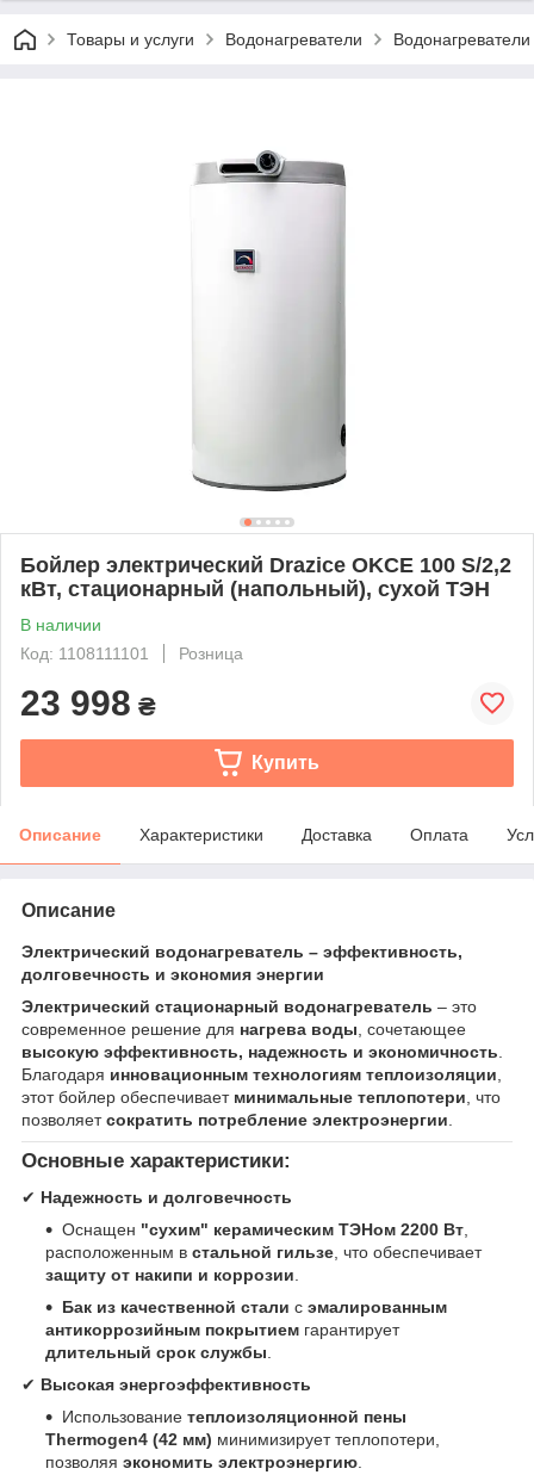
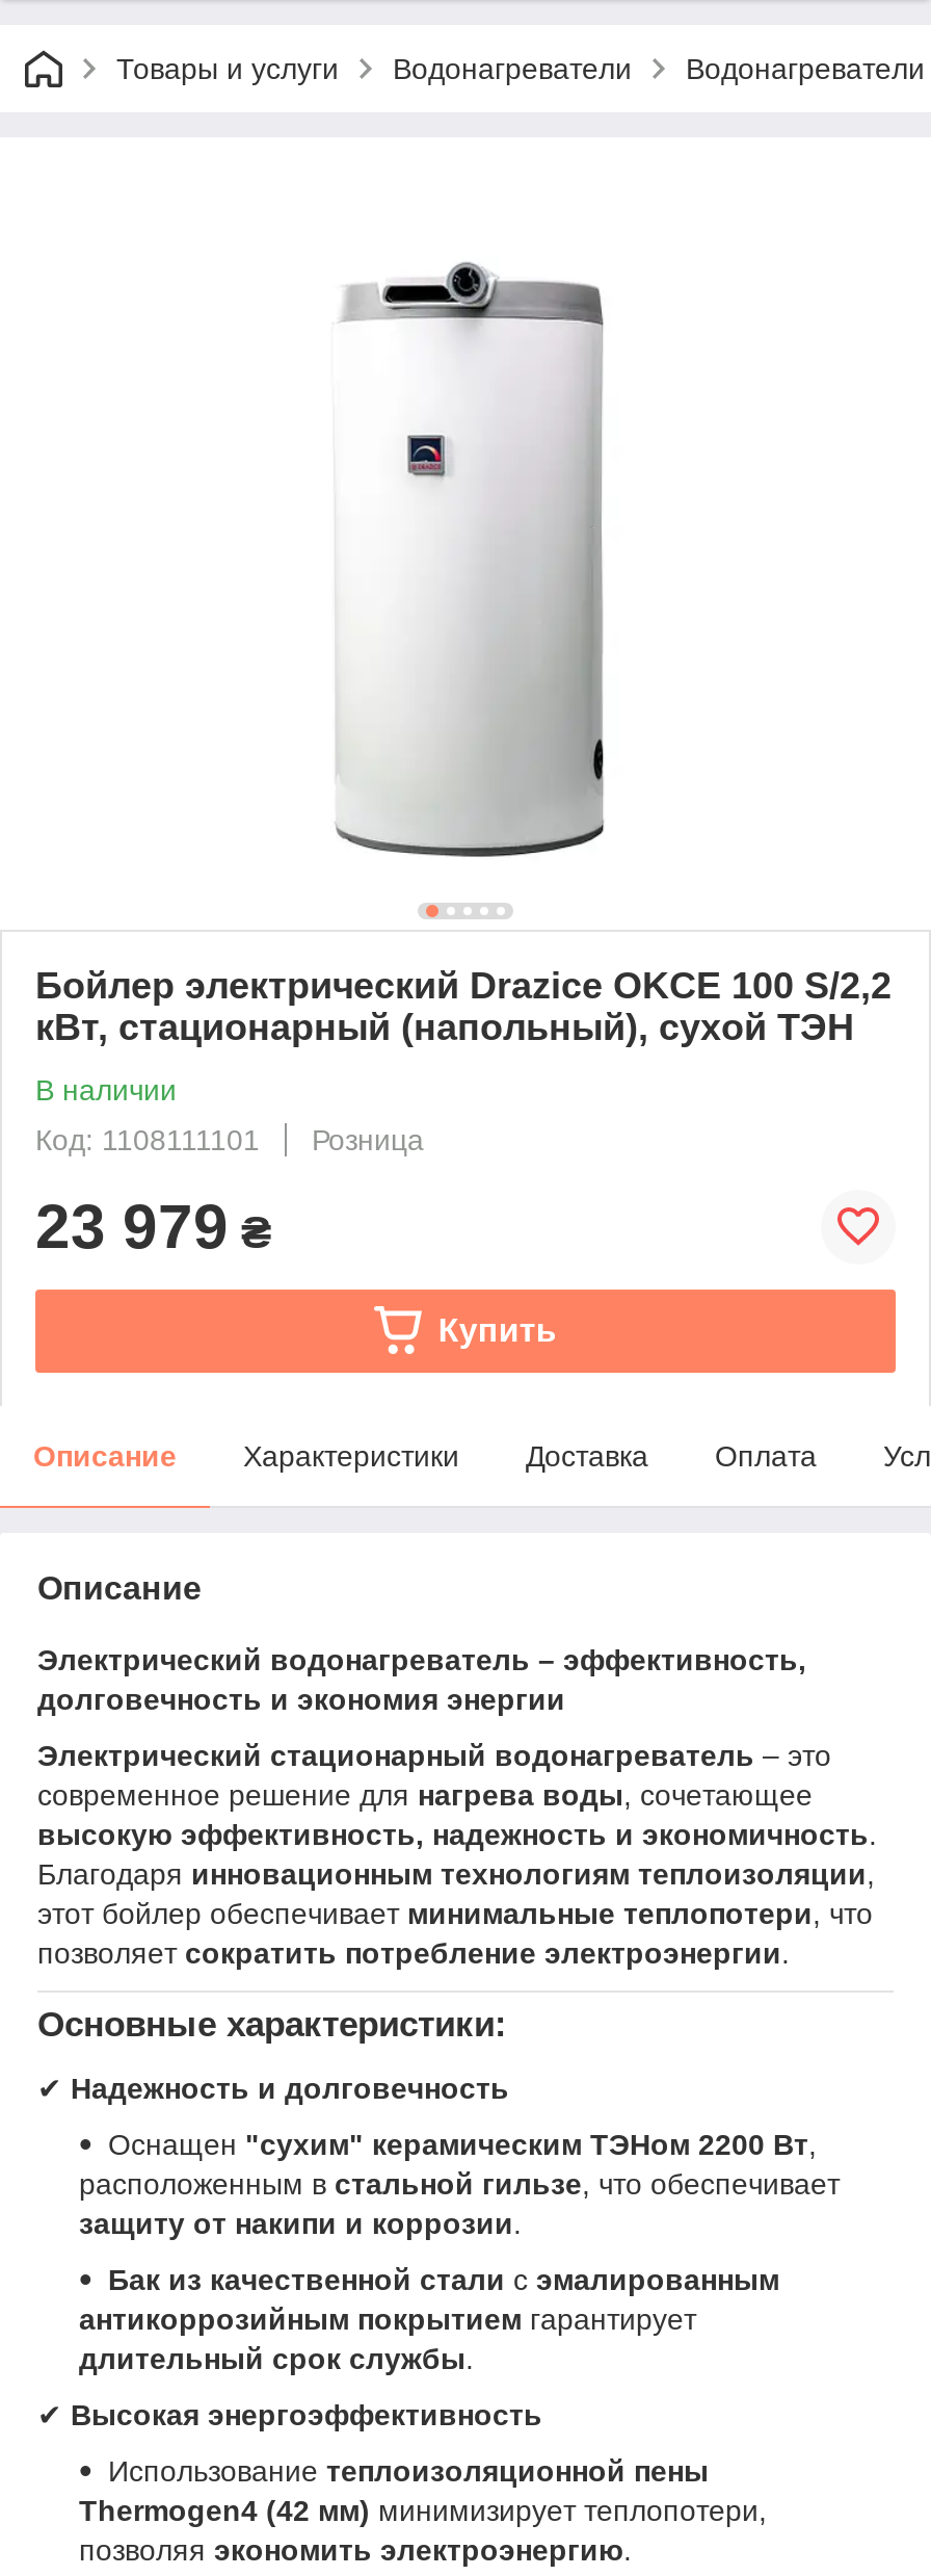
- 23 998 ₴
+ 23 979 ₴
